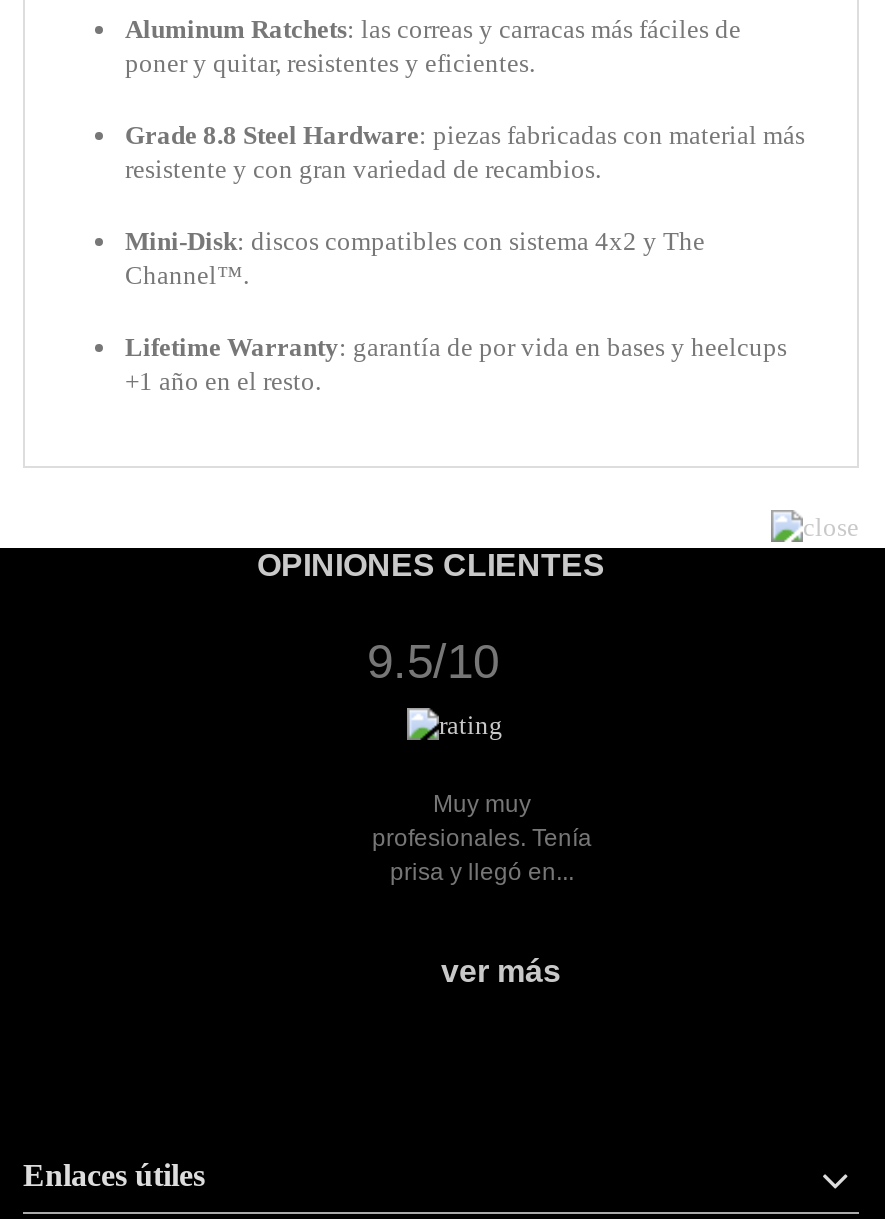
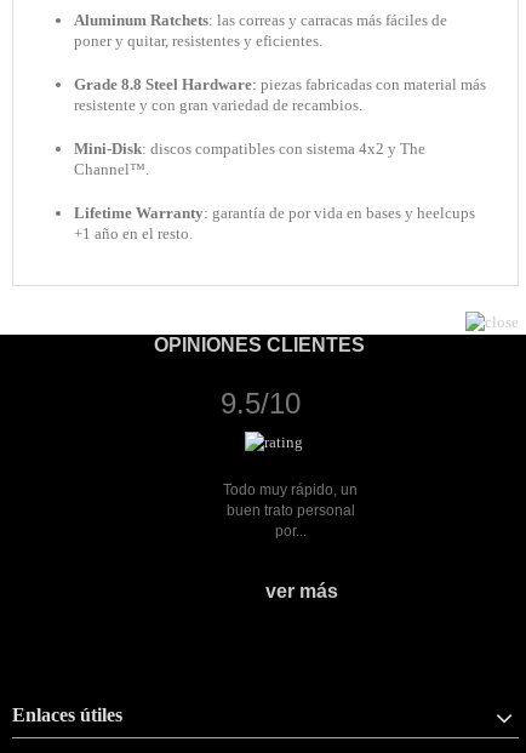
- Muy muy
- profesionales. Tenía
- prisa y llegó en...
+ Todo muy rápido, un
+ buen trato personal
+ por...
